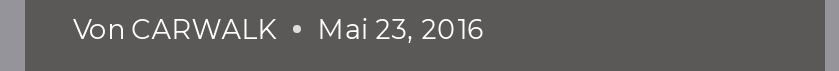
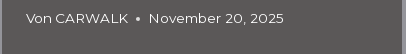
- Von CARWALK Mai 23, 2016
+ Von CARWALK November 20, 2025
